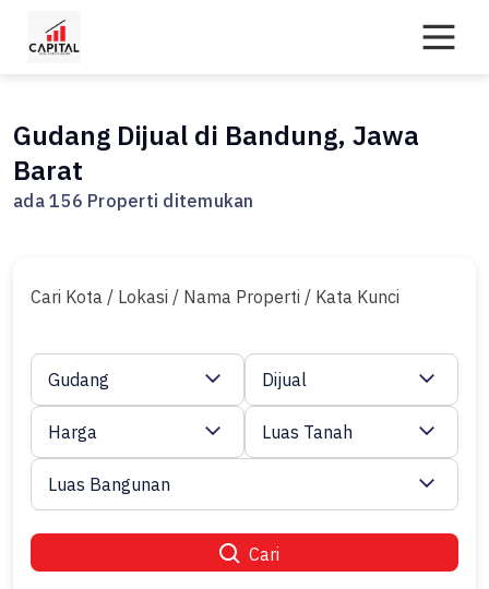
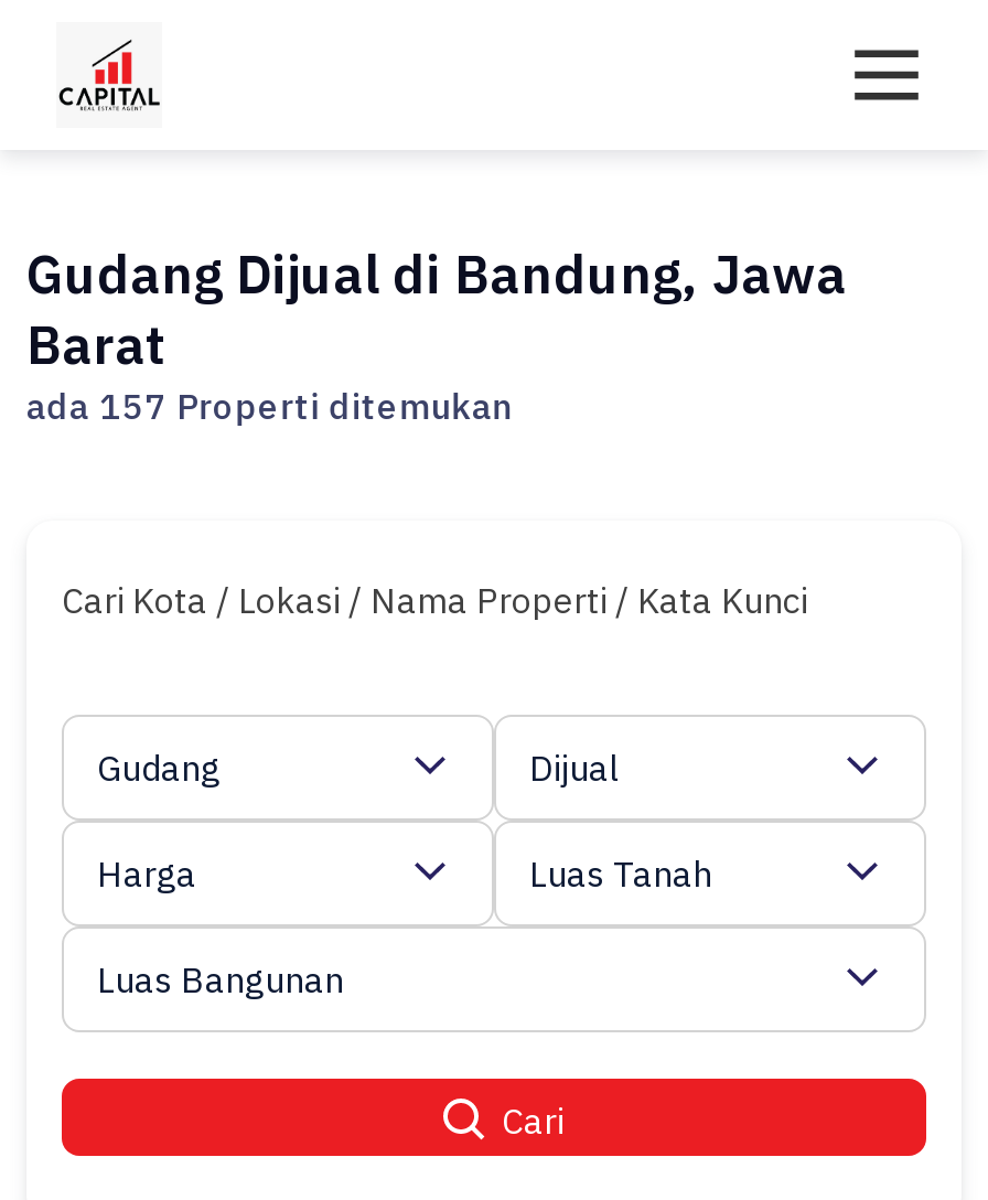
- ada 156 Properti ditemukan
+ ada 157 Properti ditemukan
